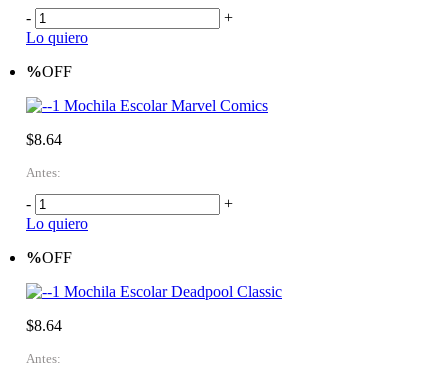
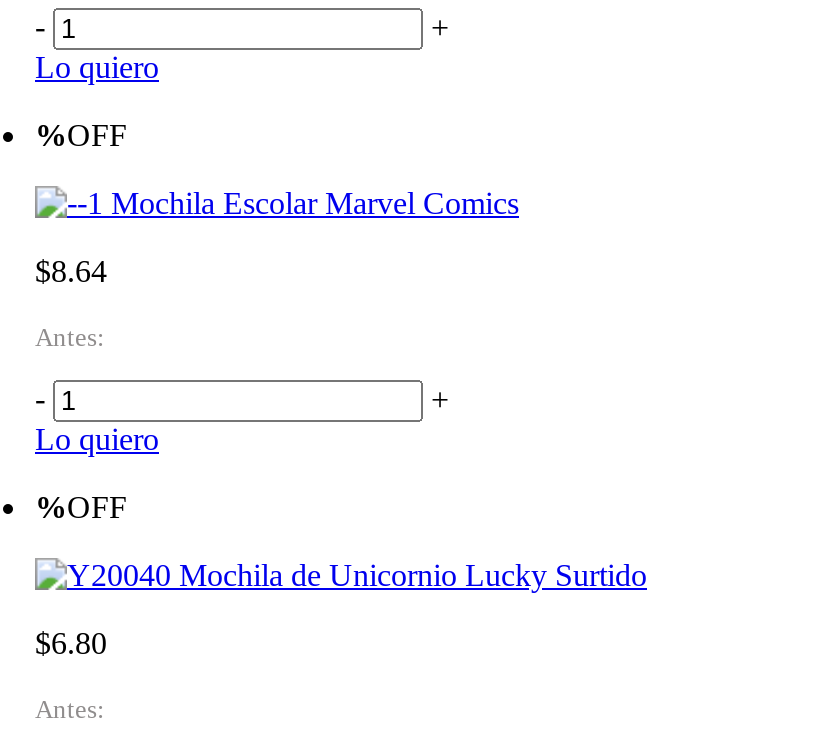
- Mochila Escolar Deadpool Classic
+ Mochila de Unicornio Lucky Surtido

- $8.64
+ $6.80
